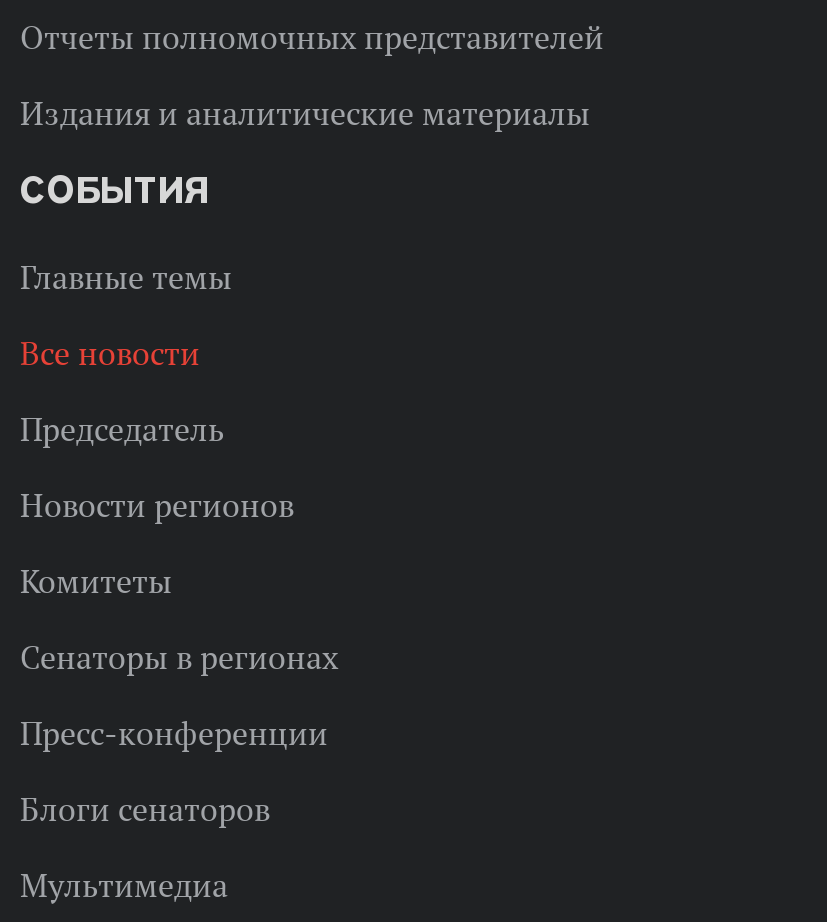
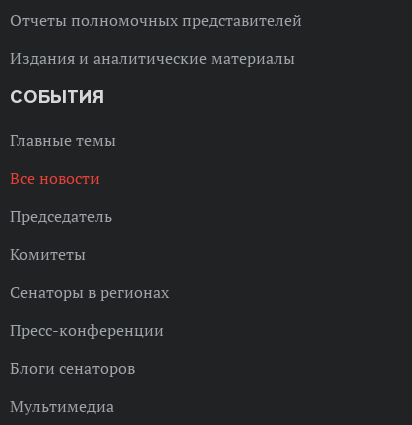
- Новости регионов
